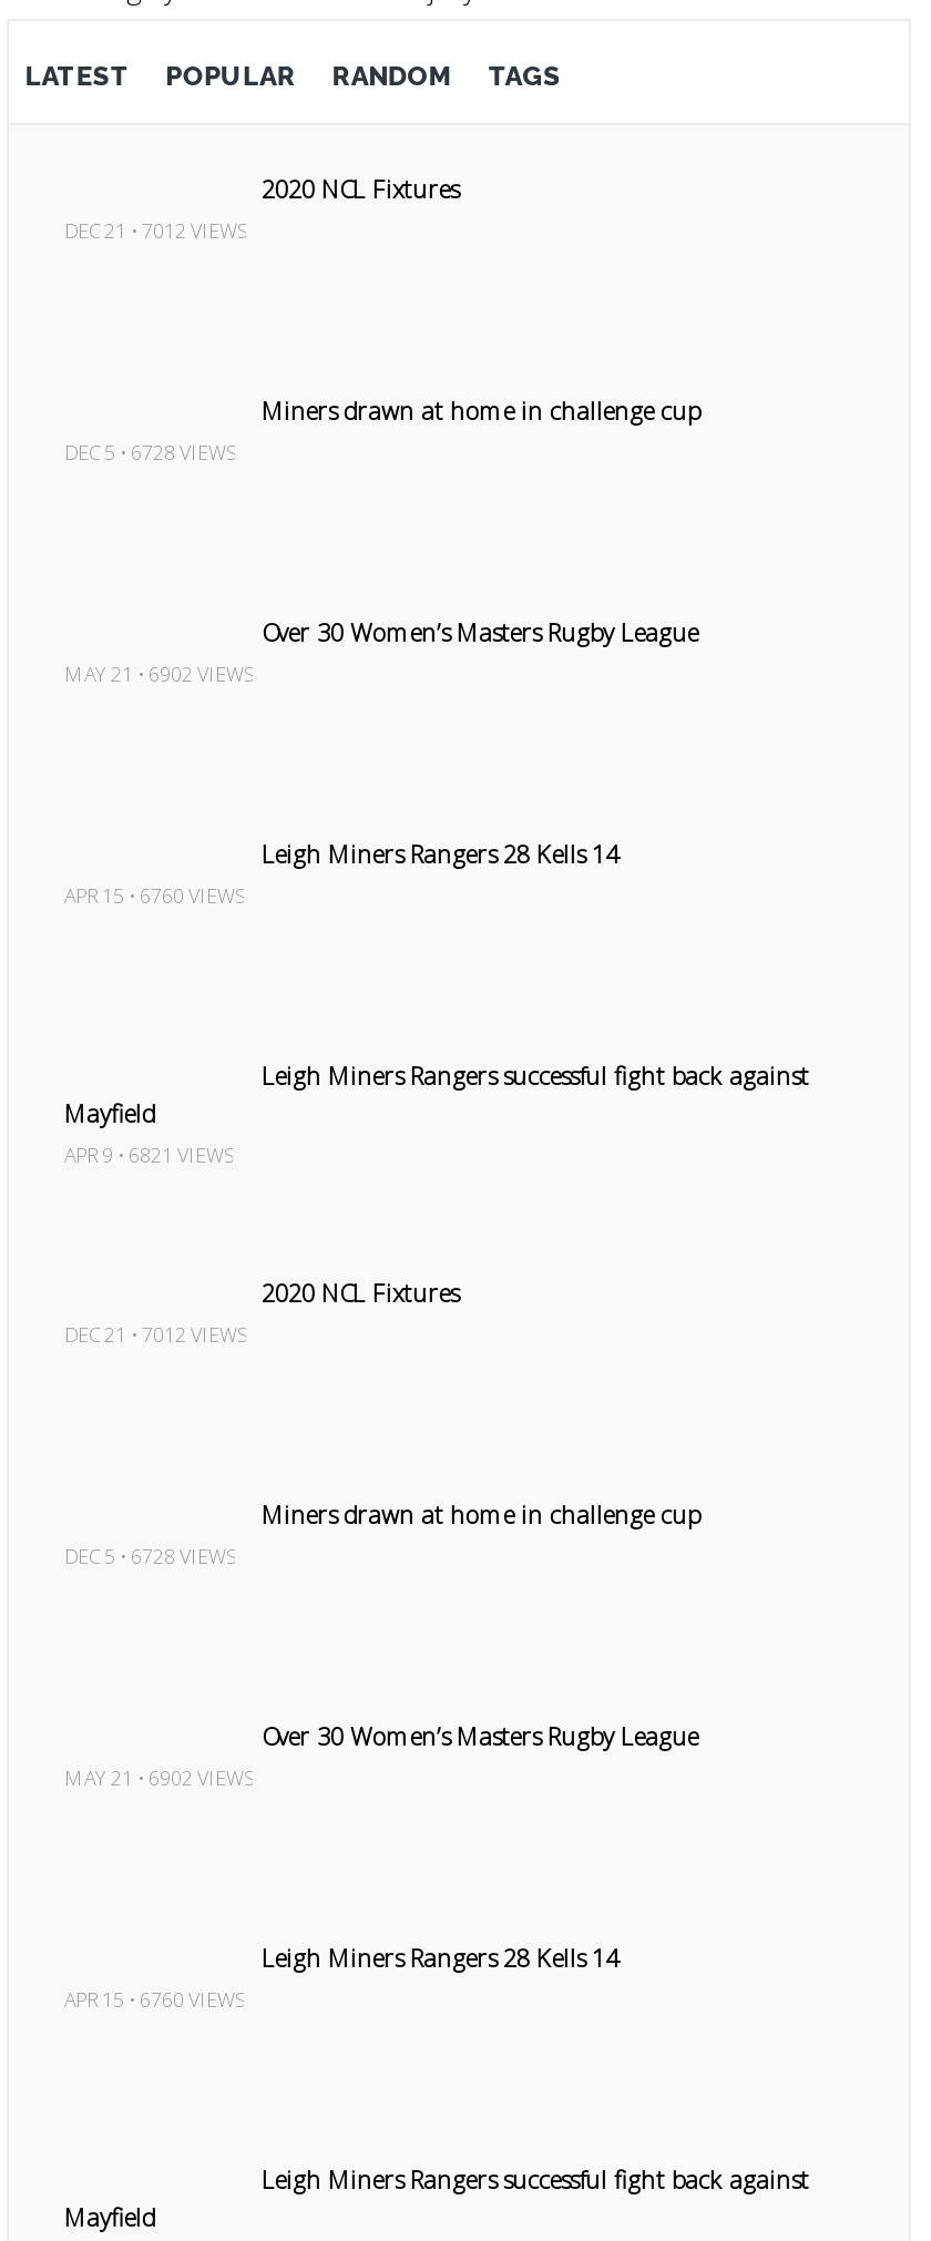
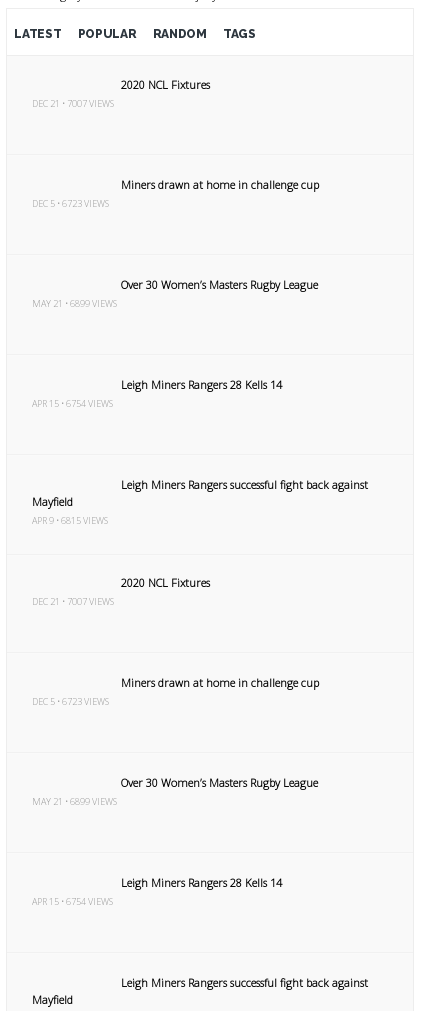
- DEC 21 • 7012 VIEWS
+ DEC 21 • 7007 VIEWS

- DEC 5 • 6728 VIEWS
+ DEC 5 • 6723 VIEWS

- MAY 21 • 6902 VIEWS
+ MAY 21 • 6899 VIEWS

- APR 15 • 6760 VIEWS
+ APR 15 • 6754 VIEWS

- APR 9 • 6821 VIEWS
+ APR 9 • 6815 VIEWS

- DEC 21 • 7012 VIEWS
+ DEC 21 • 7007 VIEWS

- DEC 5 • 6728 VIEWS
+ DEC 5 • 6723 VIEWS

- MAY 21 • 6902 VIEWS
+ MAY 21 • 6899 VIEWS

- APR 15 • 6760 VIEWS
+ APR 15 • 6754 VIEWS
